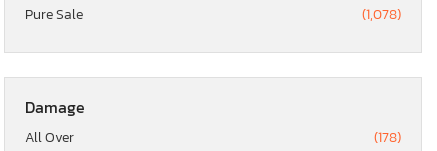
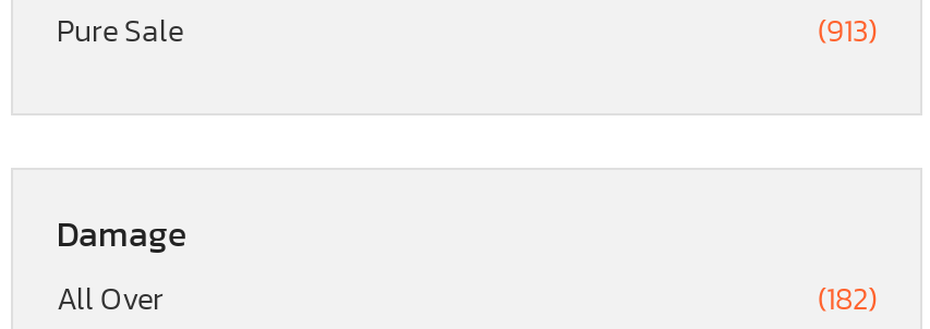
- (1,078)
+ (913)

- (178)
+ (182)
